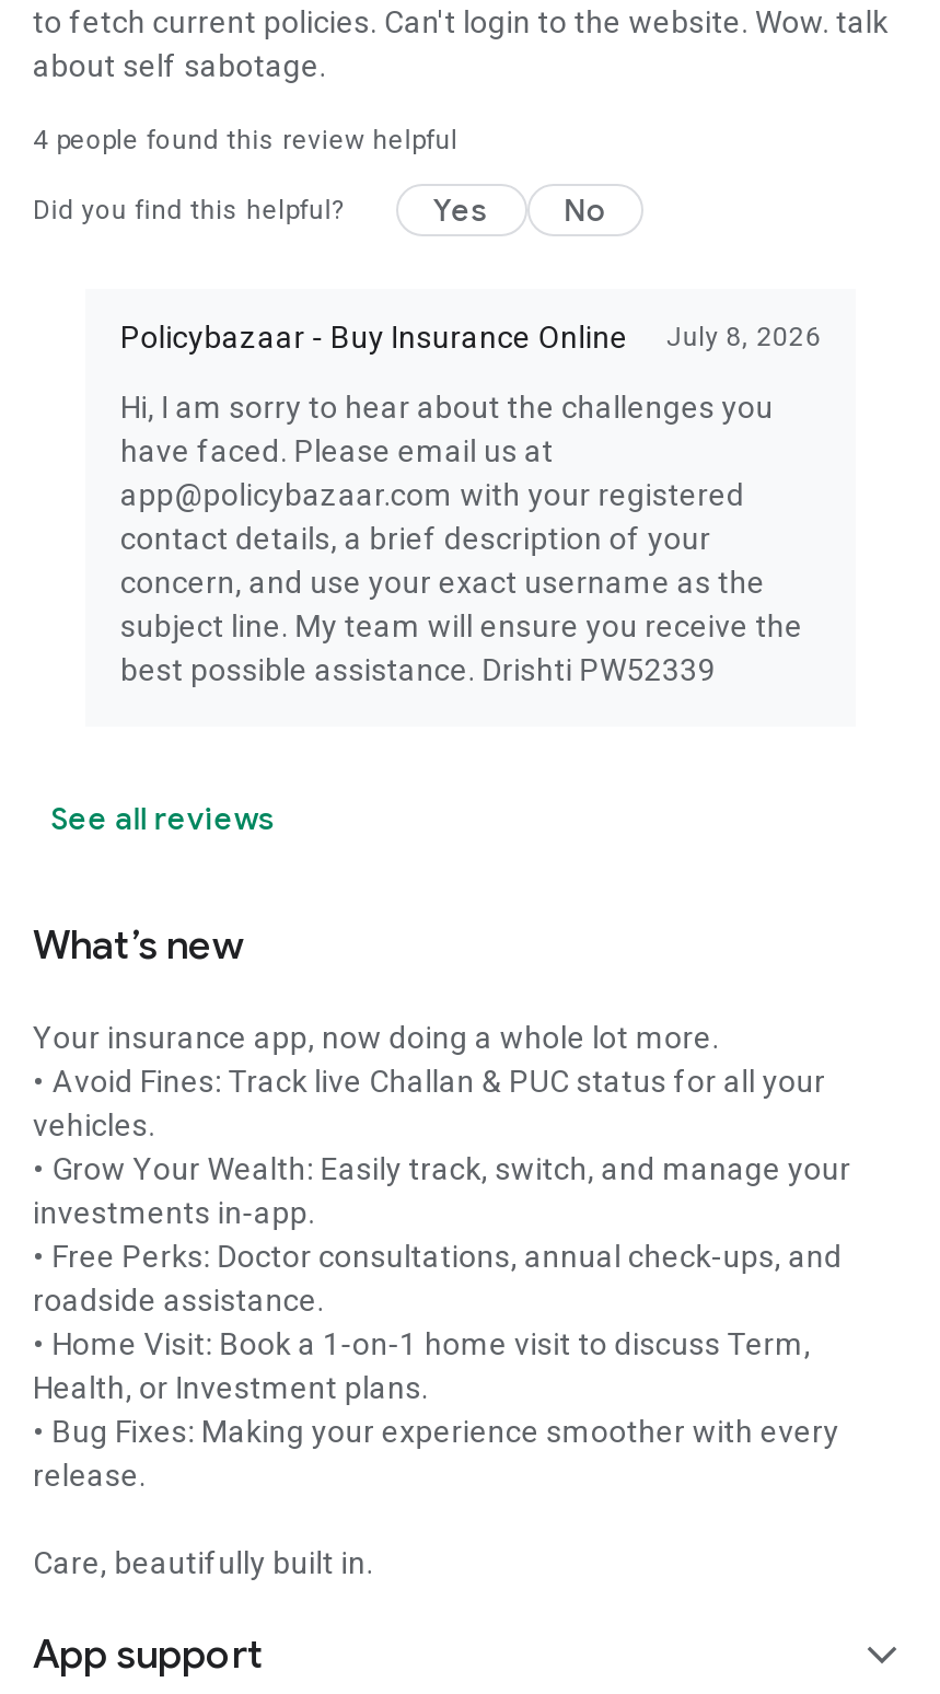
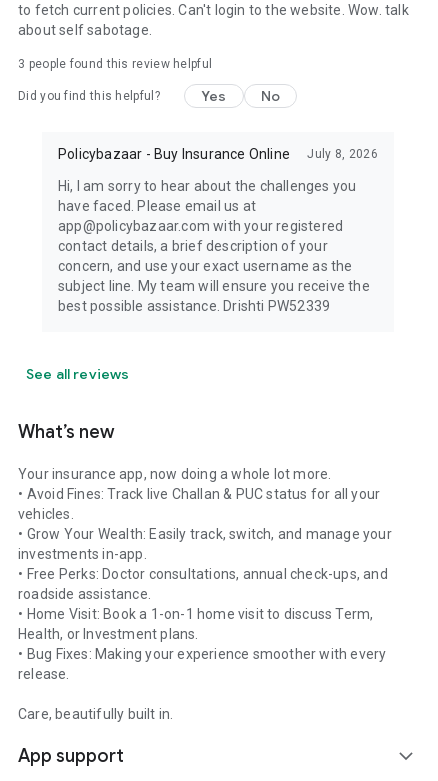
- 4 people found this review helpful
+ 3 people found this review helpful
